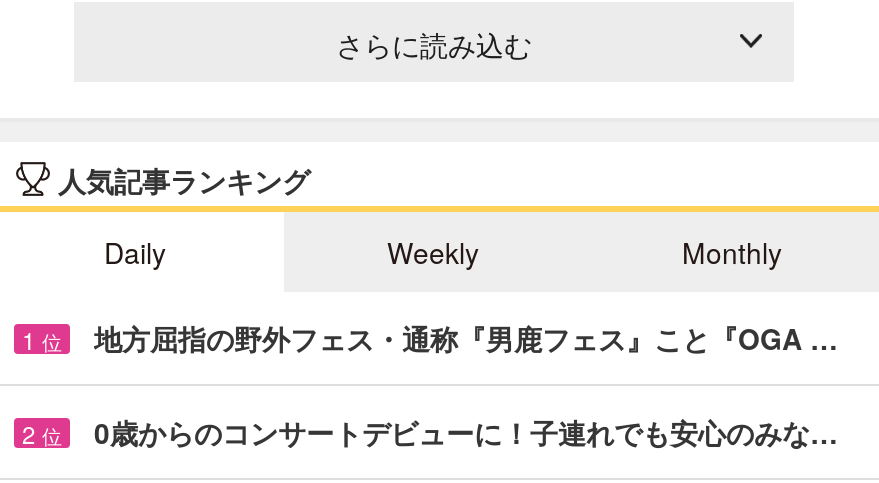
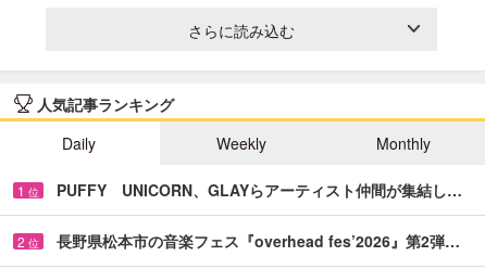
- 地方屈指の野外フェス・通称『男鹿フェス』こと『OGA …
+ PUFFY UNICORN、GLAYらアーティスト仲間が集結し…

- 0歳からのコンサートデビューに！子連れでも安心のみな…
+ 長野県松本市の音楽フェス『overhead fes’2026』第2弾…
